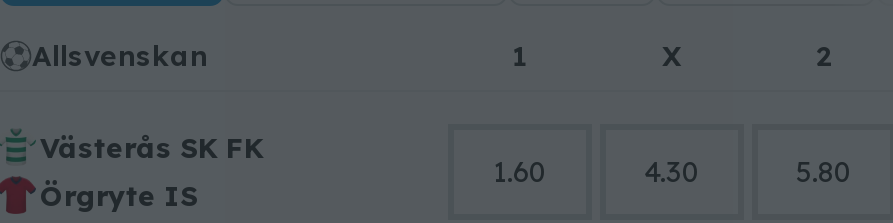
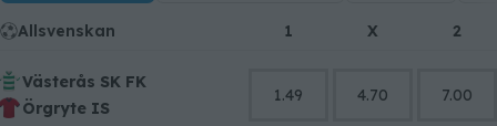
- 1.60
- 4.30
- 5.80
+ 1.49
+ 4.70
+ 7.00
